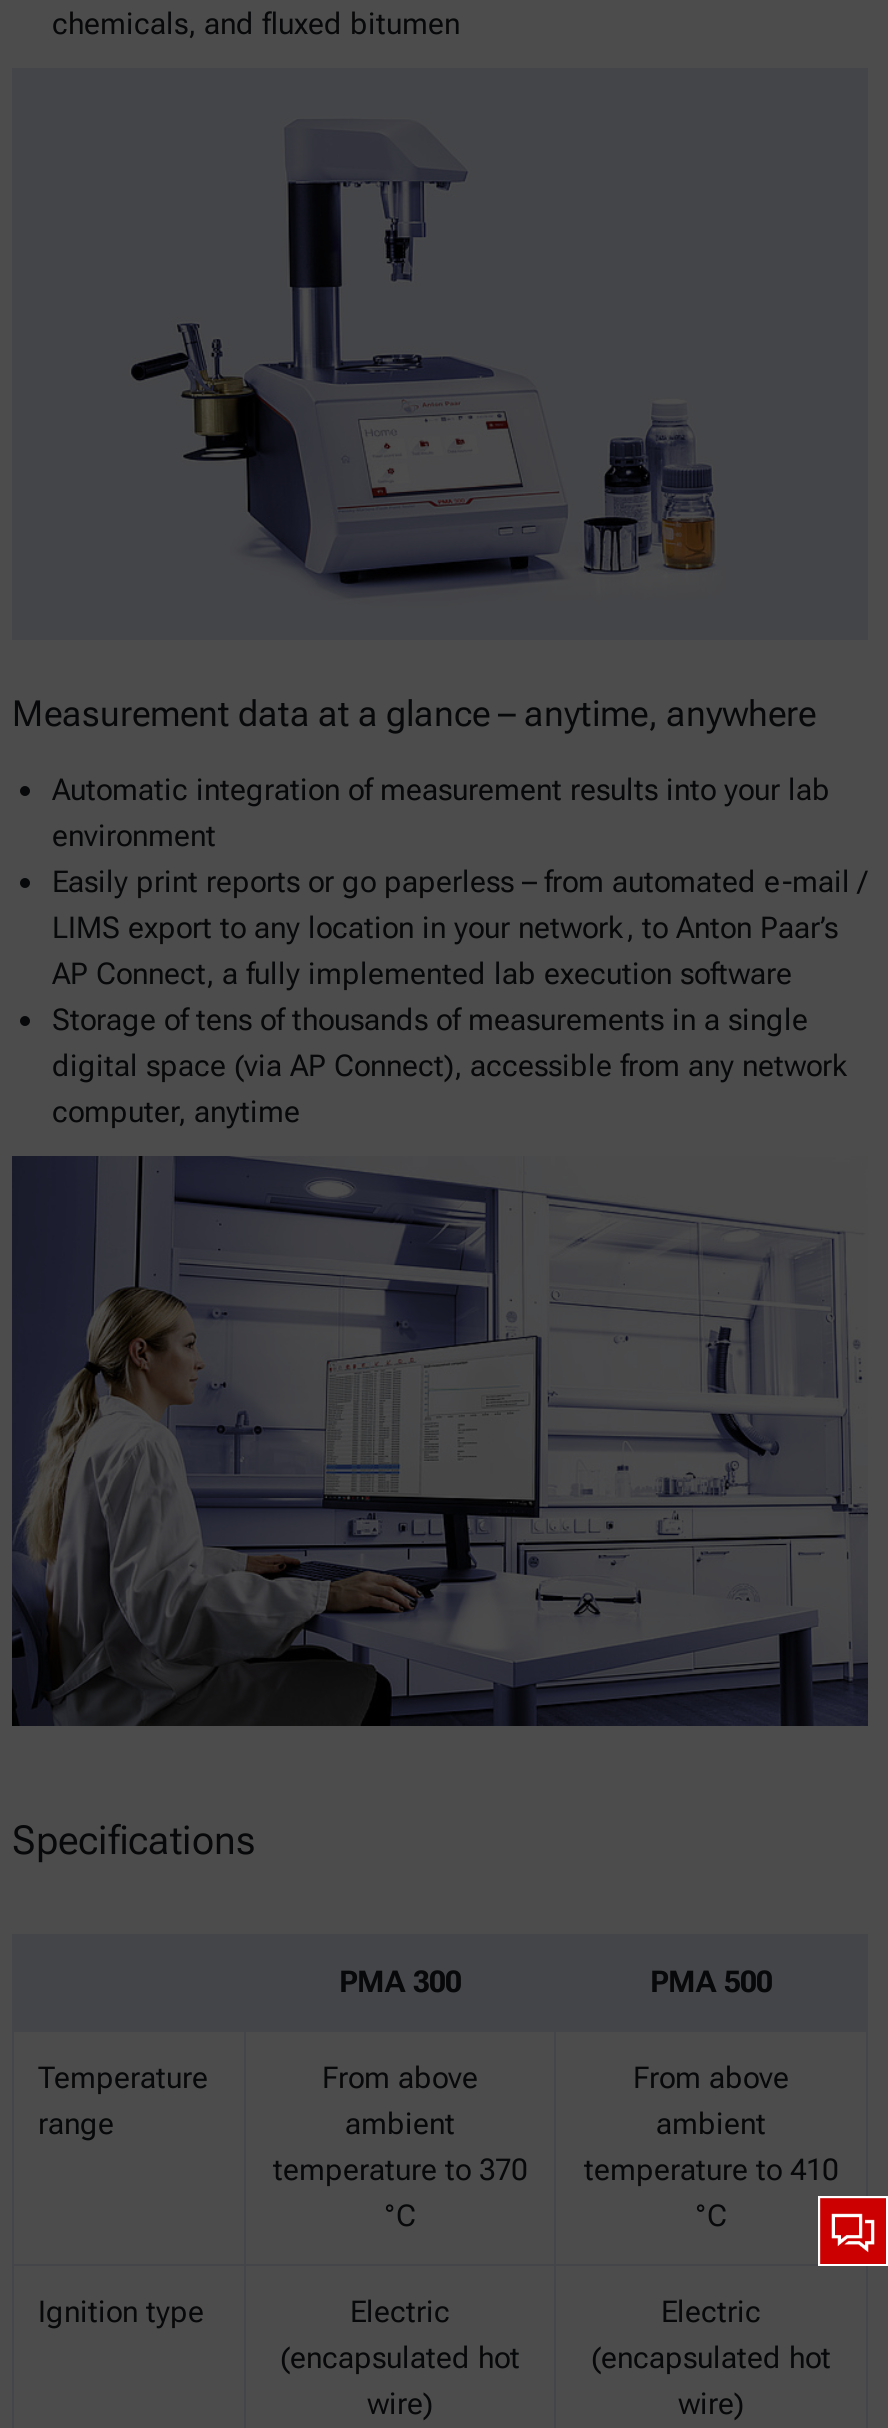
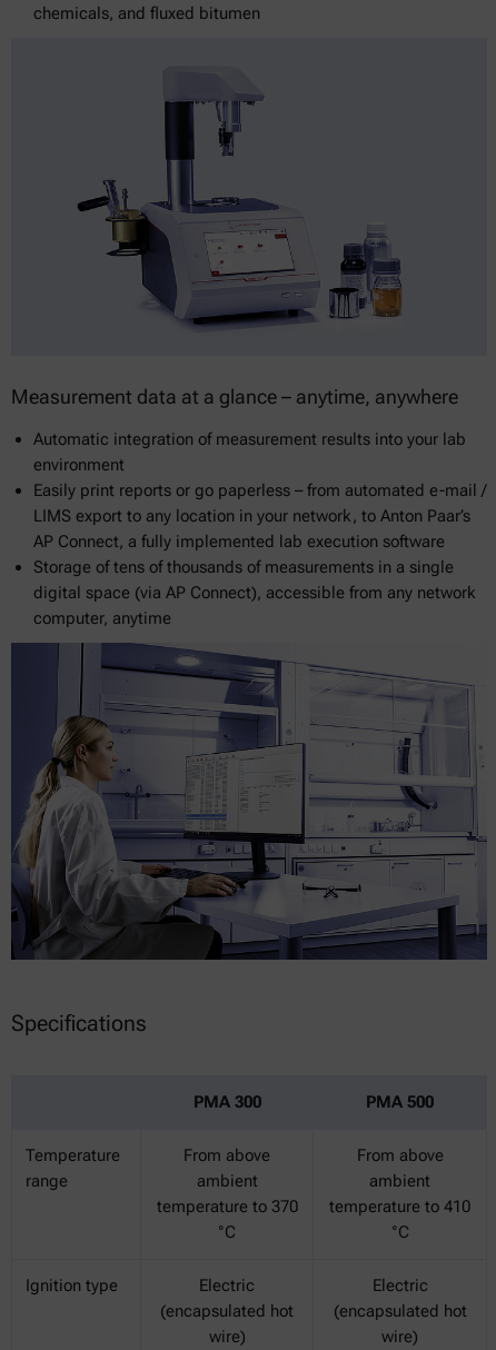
- [image]
